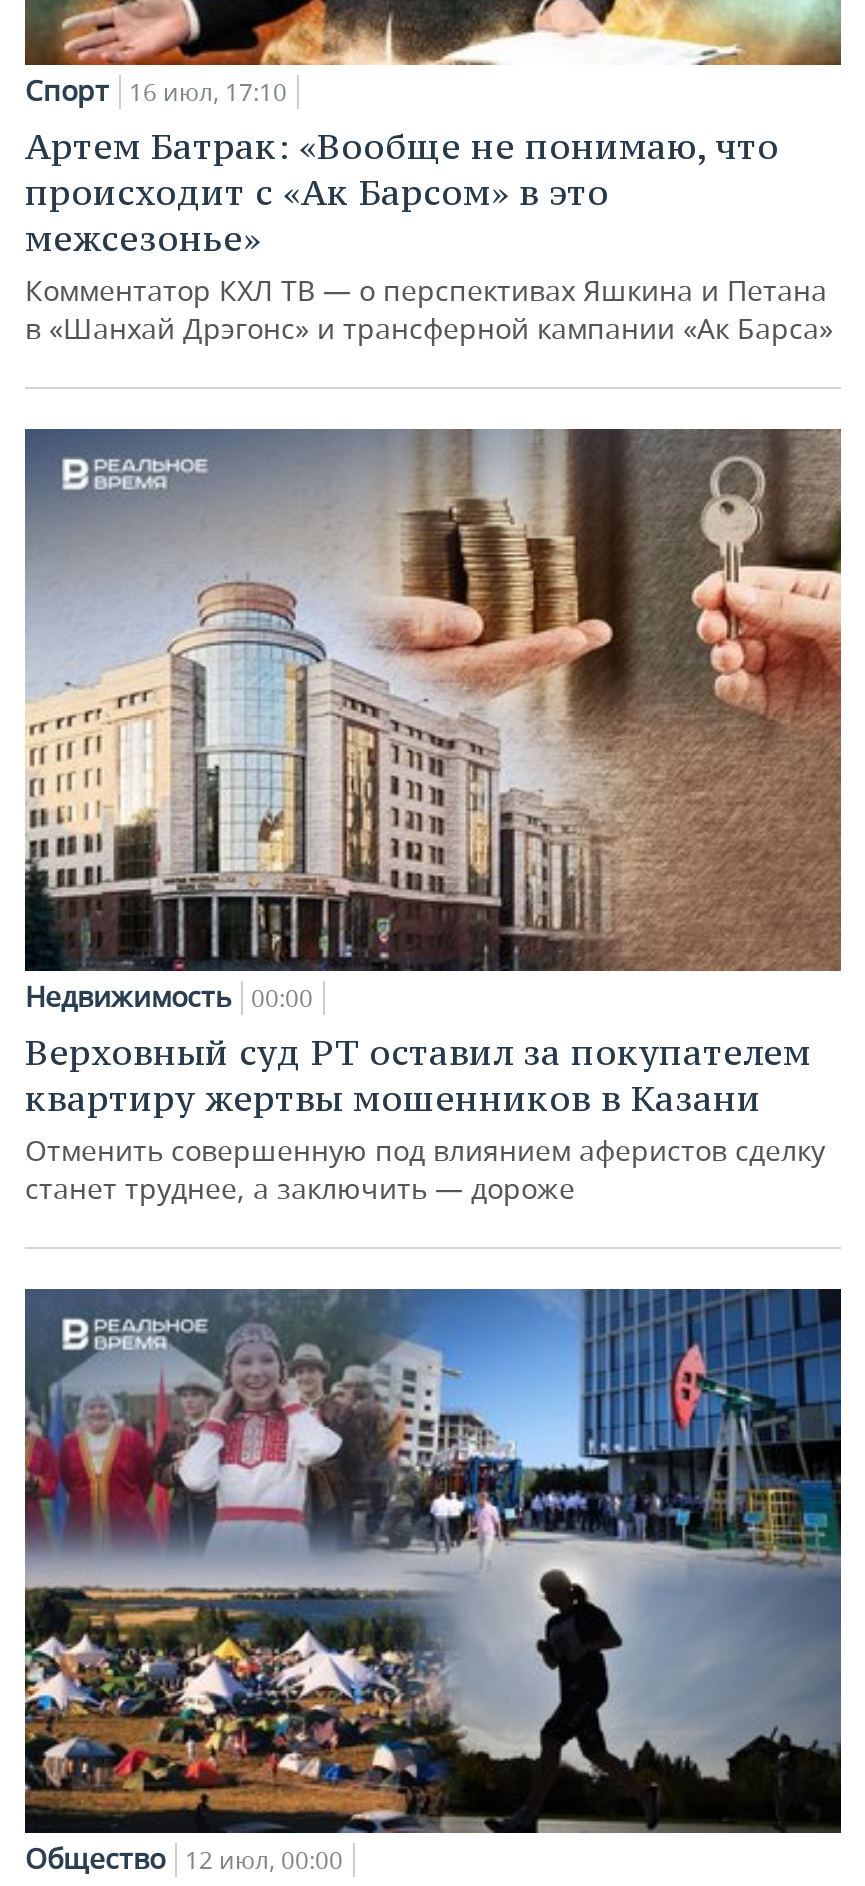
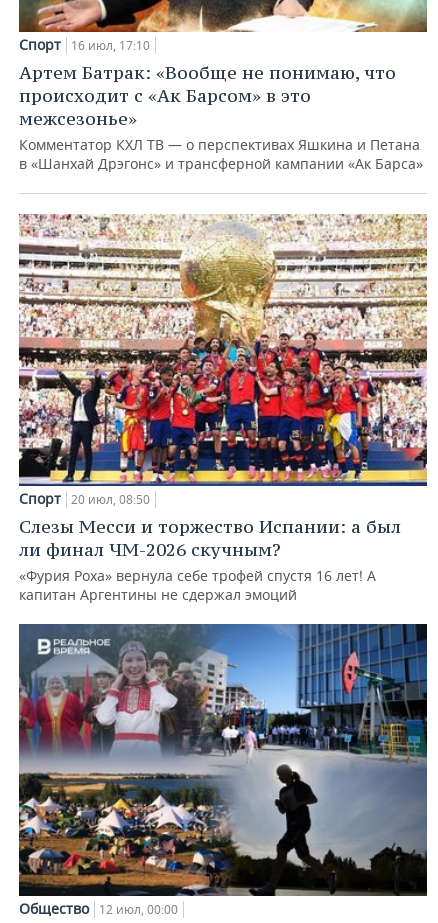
- [image]
- Недвижимость 00:00
- Верховный суд РТ оставил за покупателем
- квартиру жертвы мошенников в Казани
- Отменить совершенную под влиянием аферистов сделку
- станет труднее, а заключить — дороже
+ [image]
+ Спорт 20 июл, 08:50
+ Слезы Месси и торжество Испании: а был
+ ли финал ЧМ-2026 скучным?
+ «Фурия Роха» вернула себе трофей спустя 16 лет! А
+ капитан Аргентины не сдержал эмоций
